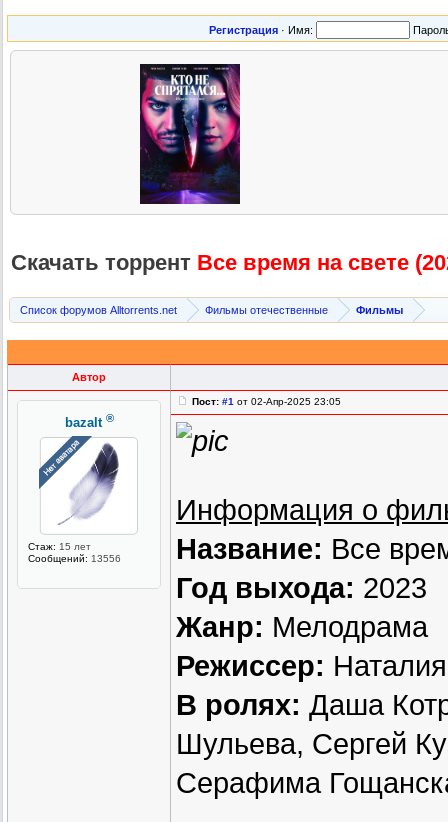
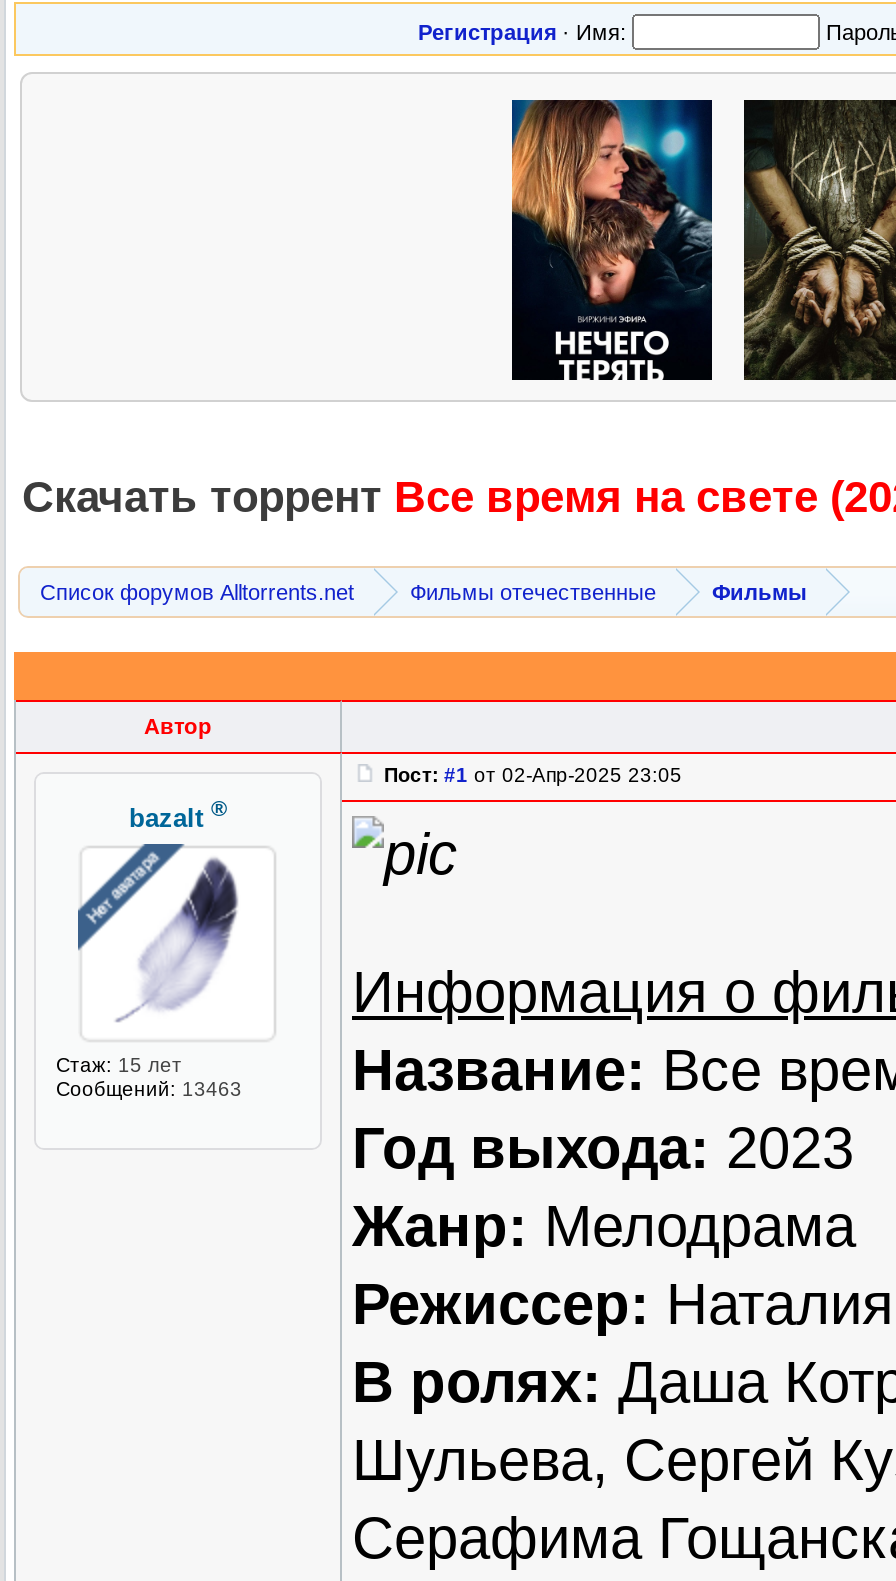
+ [image]

+ [image]

- [image]

- Сообщений: 13556
+ Сообщений: 13463
